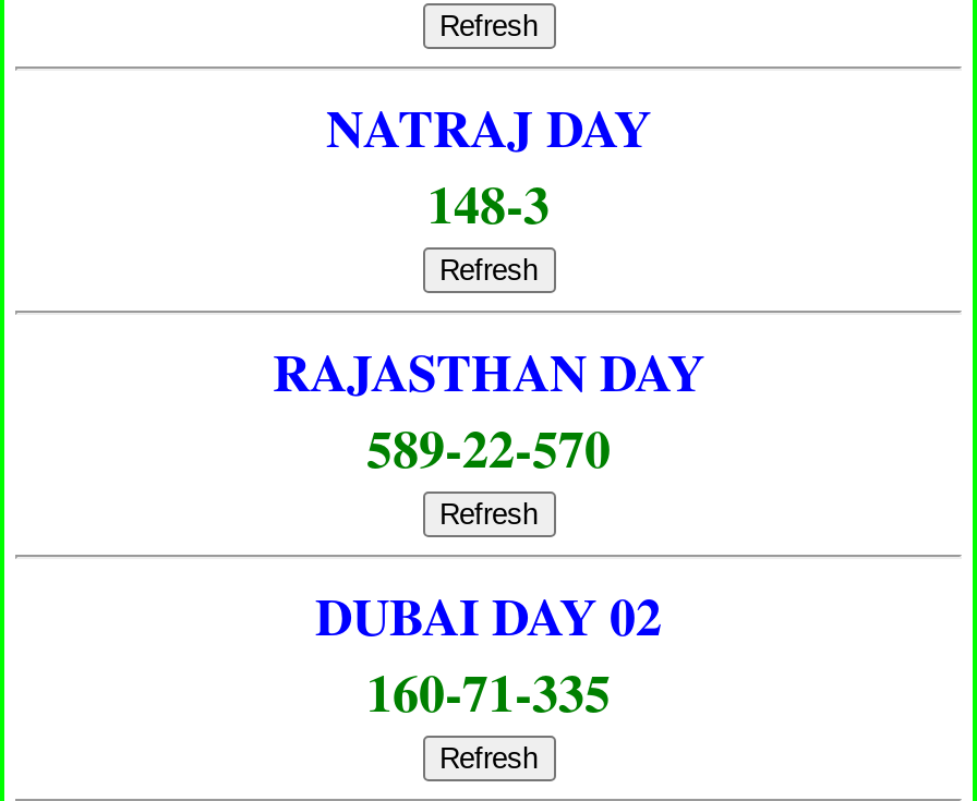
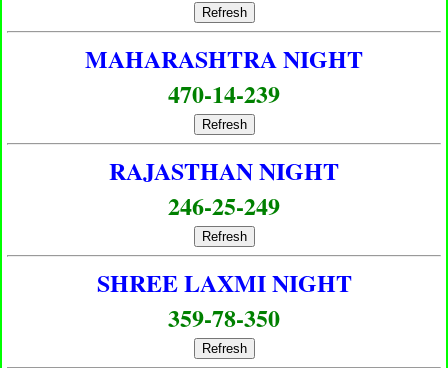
- NATRAJ DAY
- 148-3
+ MAHARASHTRA NIGHT
+ 470-14-239

- RAJASTHAN DAY
+ RAJASTHAN NIGHT

- 589-22-570
+ 246-25-249

- DUBAI DAY 02
- 160-71-335
+ SHREE LAXMI NIGHT
+ 359-78-350
